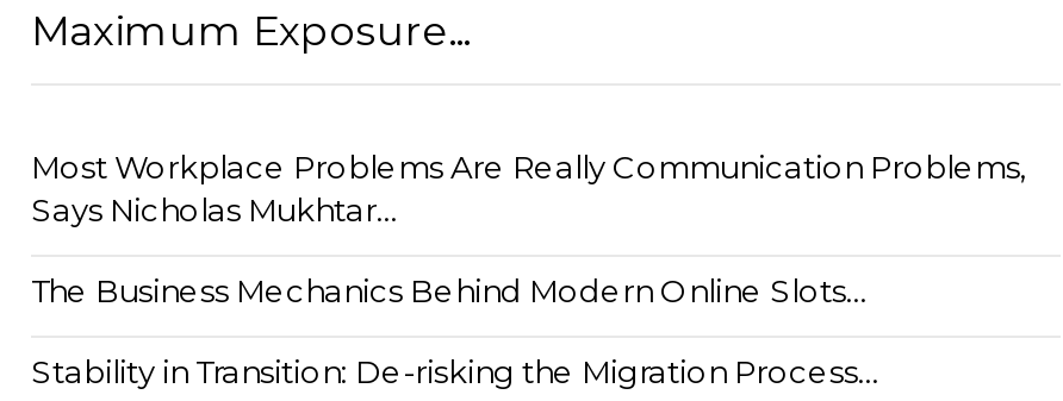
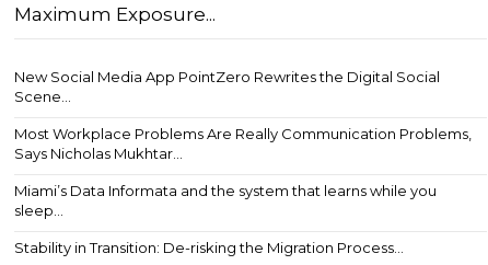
+ New Social Media App PointZero Rewrites the Digital Social
+ Scene...

- The Business Mechanics Behind Modern Online Slots...
+ Miami’s Data Informata and the system that learns while you
+ sleep...
